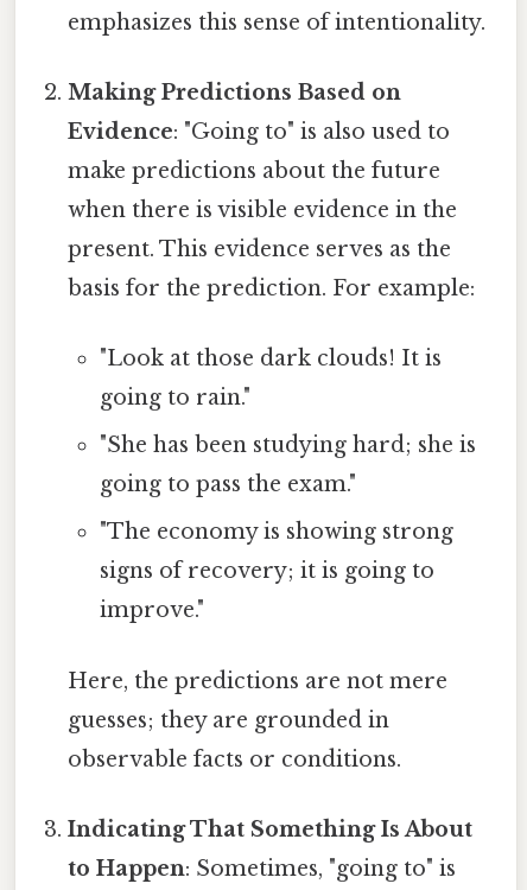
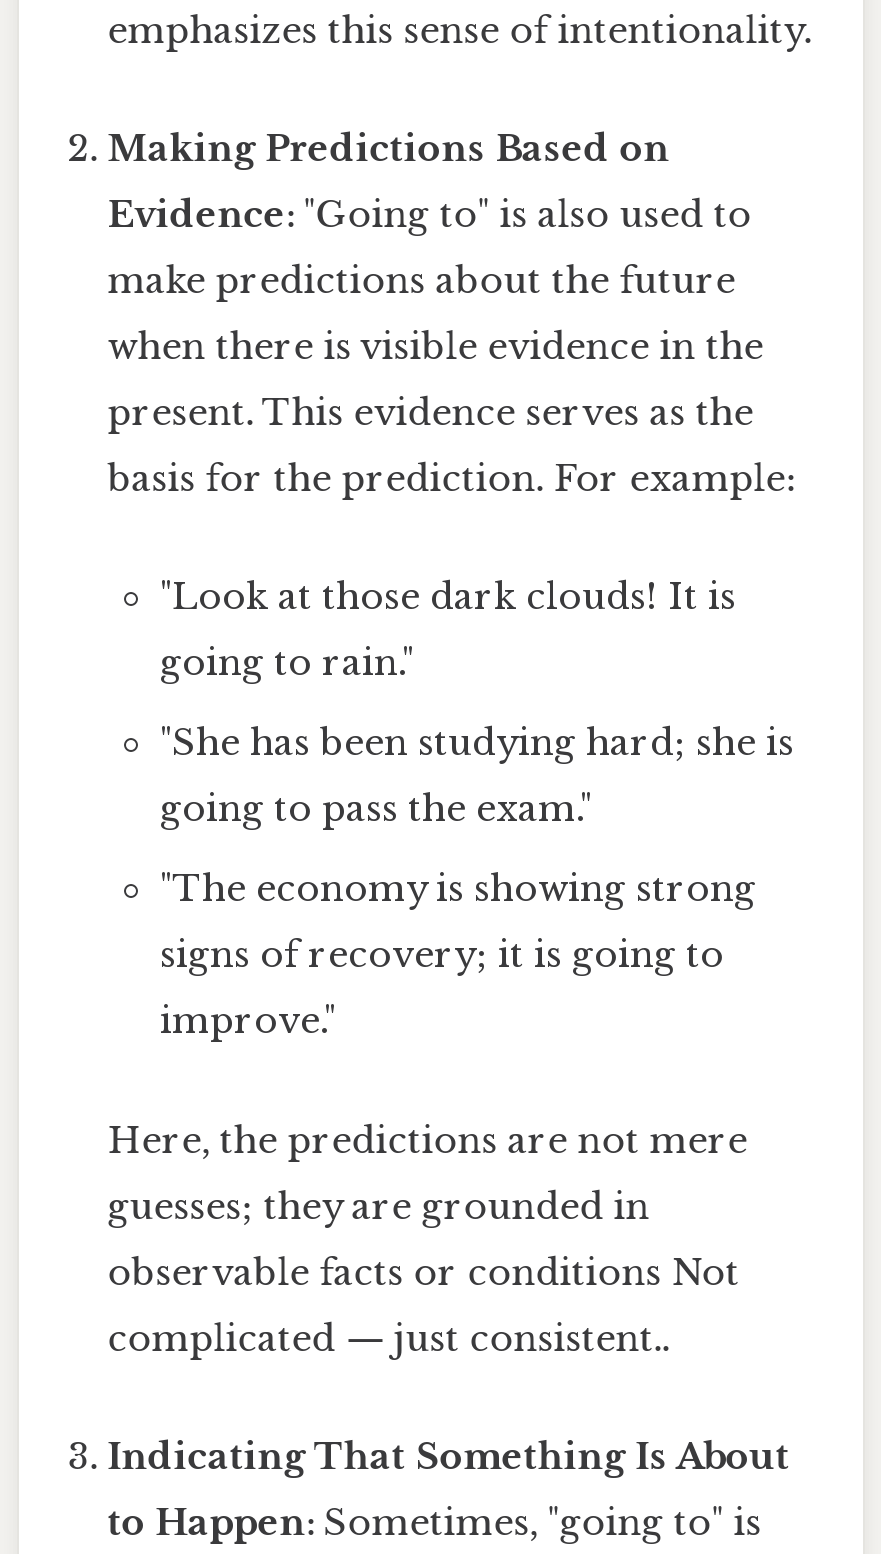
- observable facts or conditions.
+ observable facts or conditions Not
+ complicated — just consistent..
